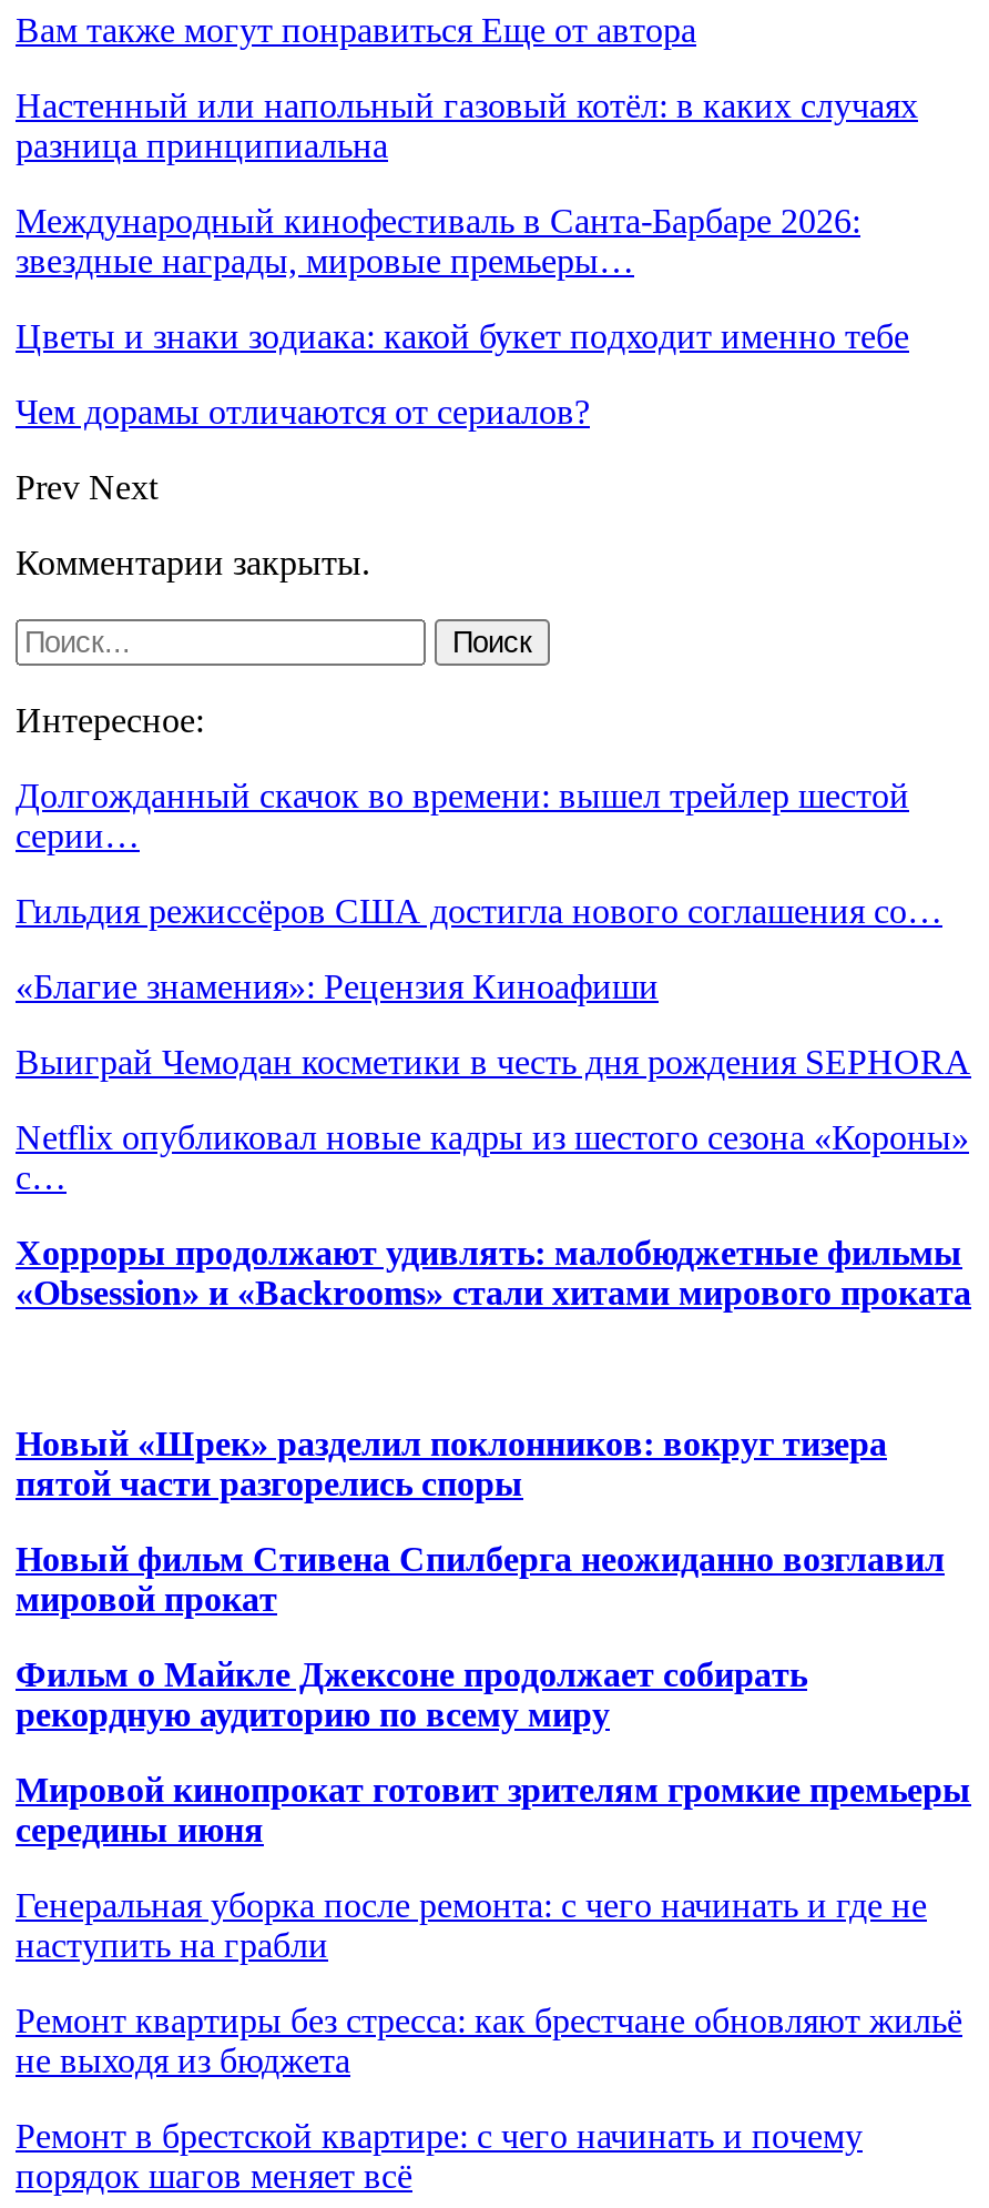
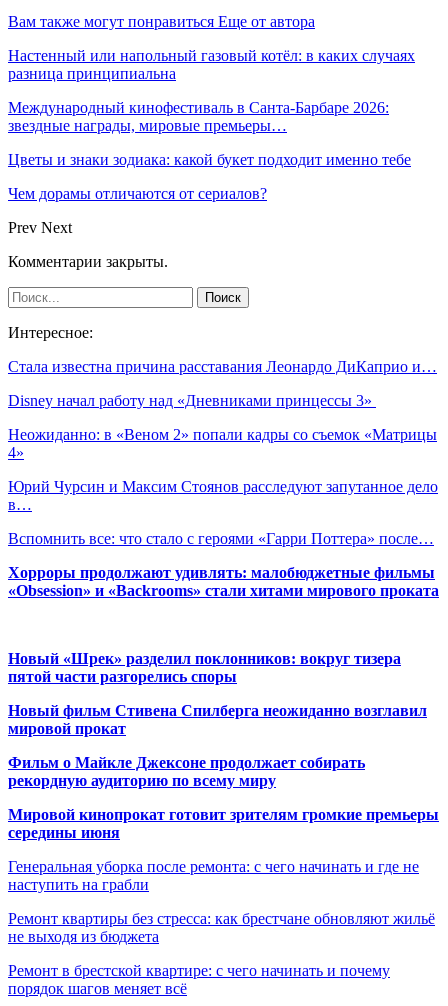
- Долгожданный скачок во времени: вышел трейлер шестой
- серии…
+ Стала известна причина расставания Леонардо ДиКаприо и…

- Гильдия режиссёров США достигла нового соглашения со…
+ Disney начал работу над «Дневниками принцессы 3»

- «Благие знамения»: Рецензия Киноафиши
+ Неожиданно: в «Веном 2» попали кадры со съемок «Матрицы
+ 4»

- Выиграй Чемодан косметики в честь дня рождения SEPHORA
+ Юрий Чурсин и Максим Стоянов расследуют запутанное дело
+ в…

- Netflix опубликовал новые кадры из шестого сезона «Короны»
- с…
+ Вспомнить все: что стало с героями «Гарри Поттера» после…
